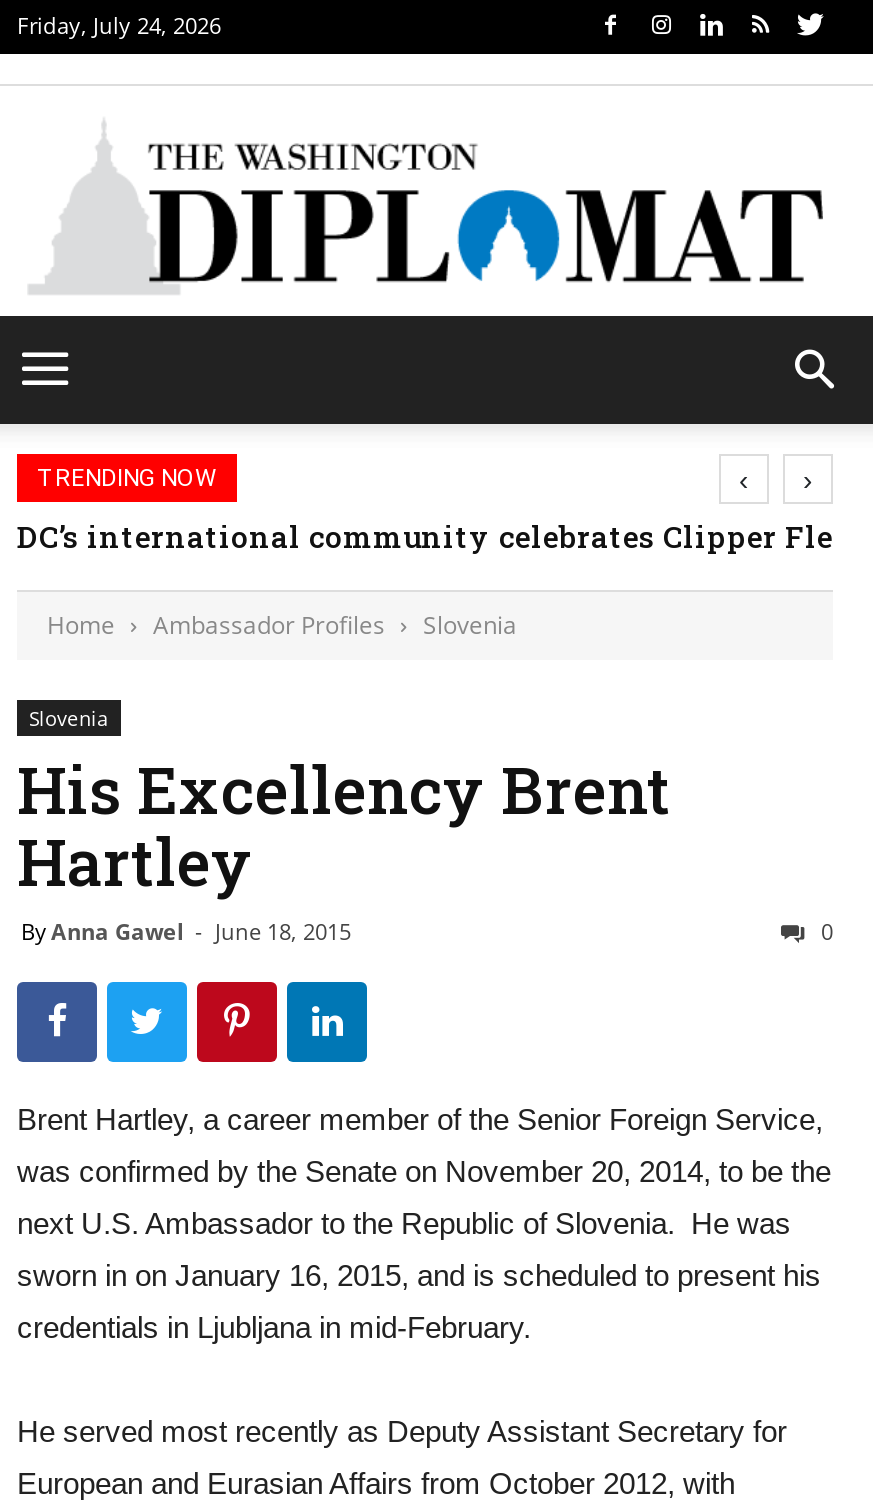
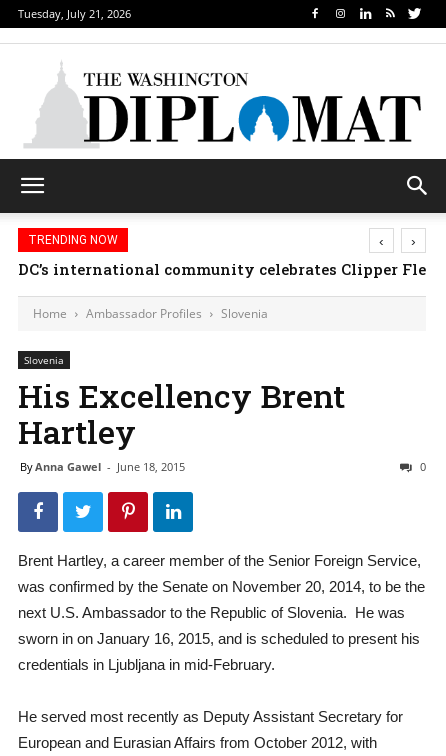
- Friday, July 24, 2026
+ Tuesday, July 21, 2026
